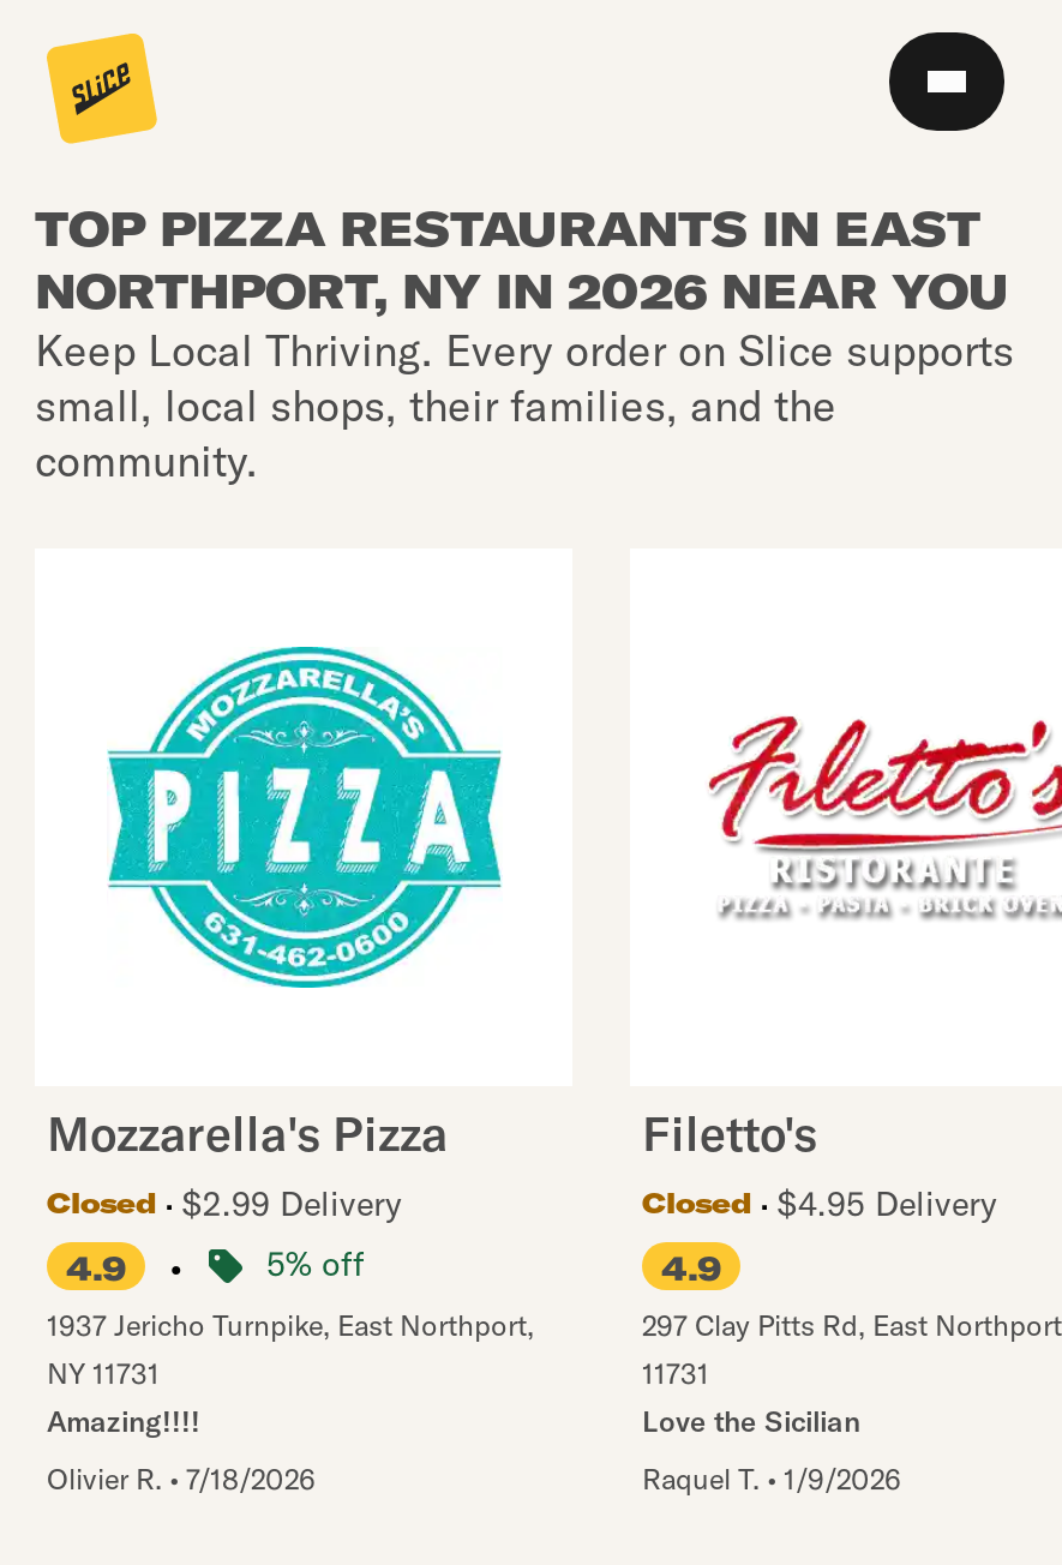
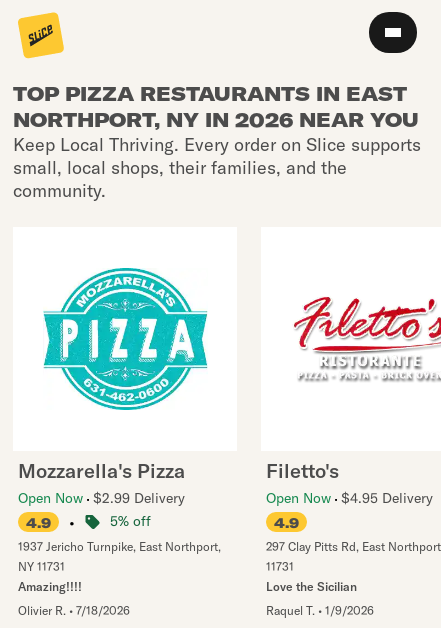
- Closed
- $2.99 Delivery
+ Open Now $2.99 Delivery

- Closed
- $4.95 Delivery
+ Open Now $4.95 Delivery
